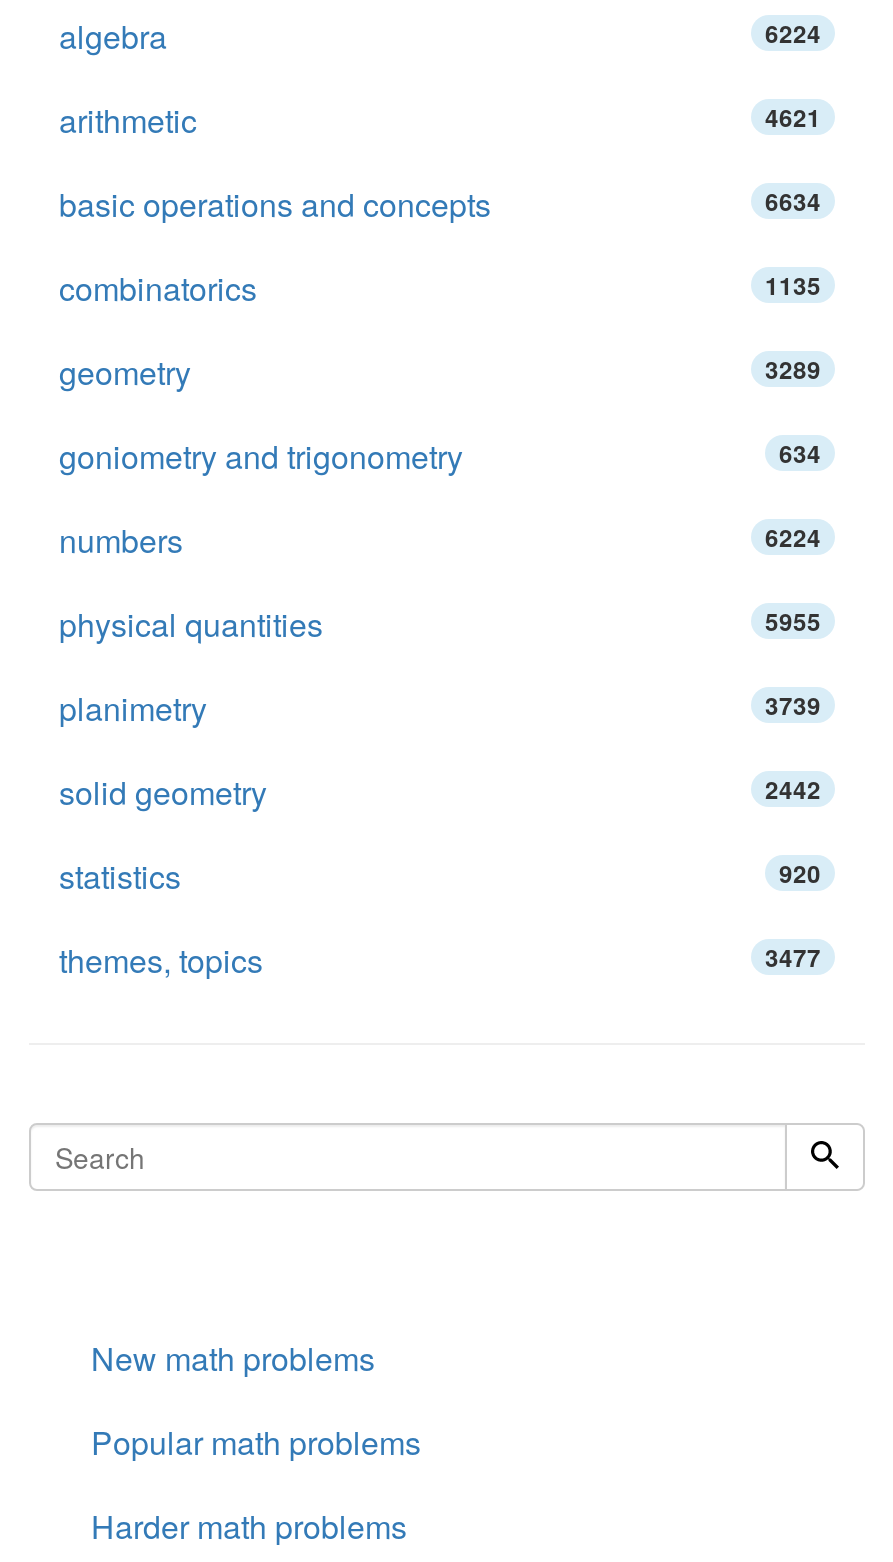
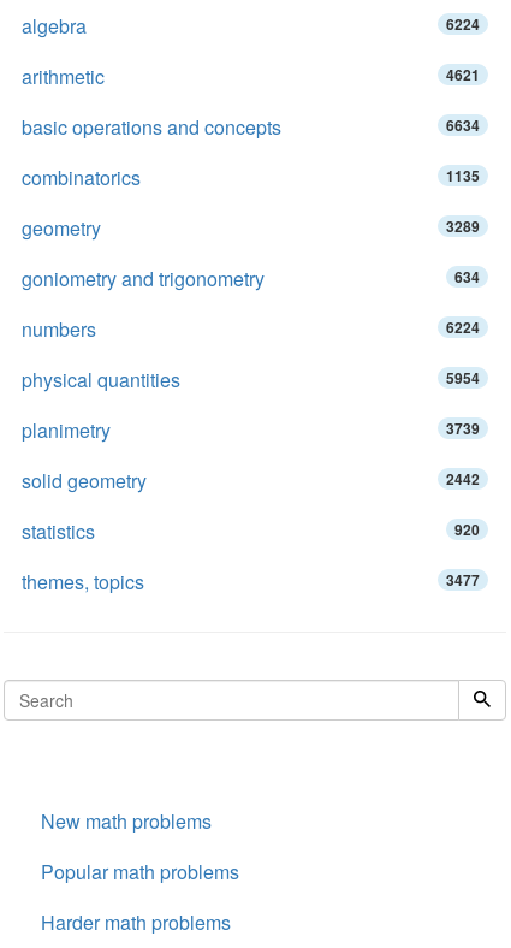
- 5955
+ 5954
